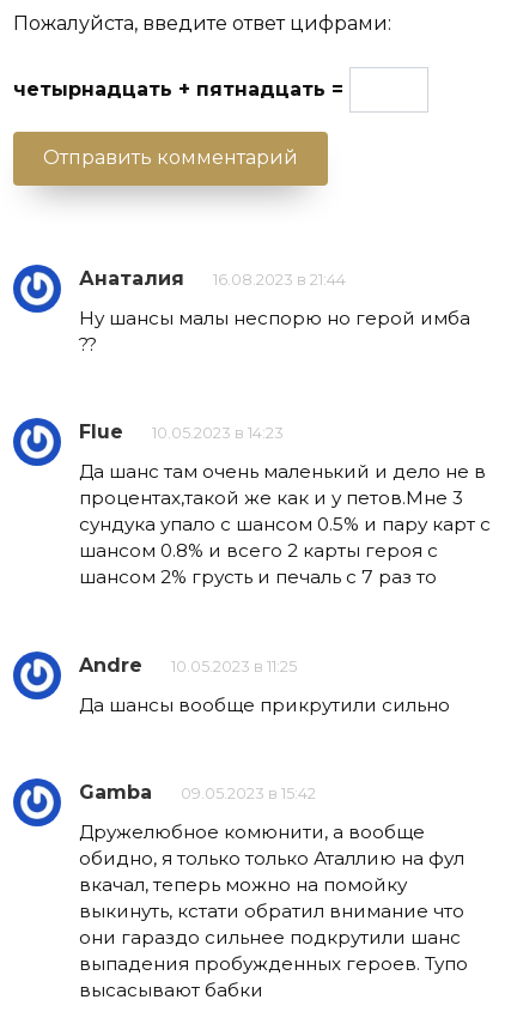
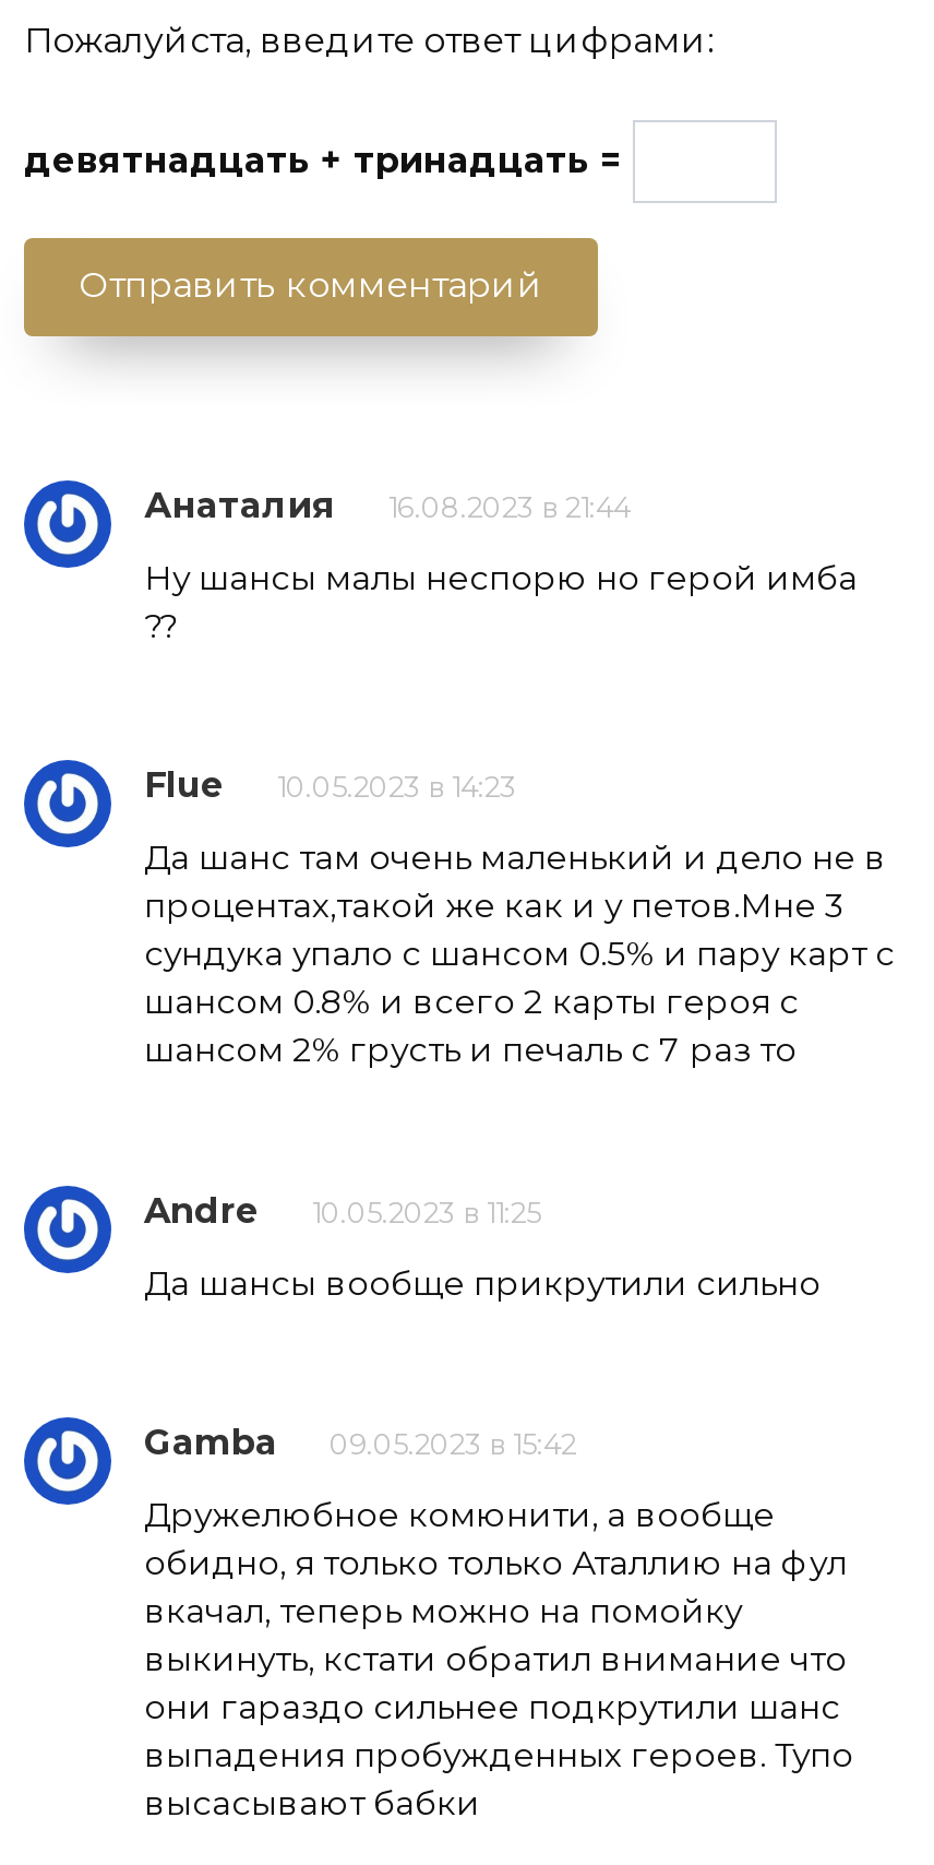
- четырнадцать + пятнадцать =
+ девятнадцать + тринадцать =
